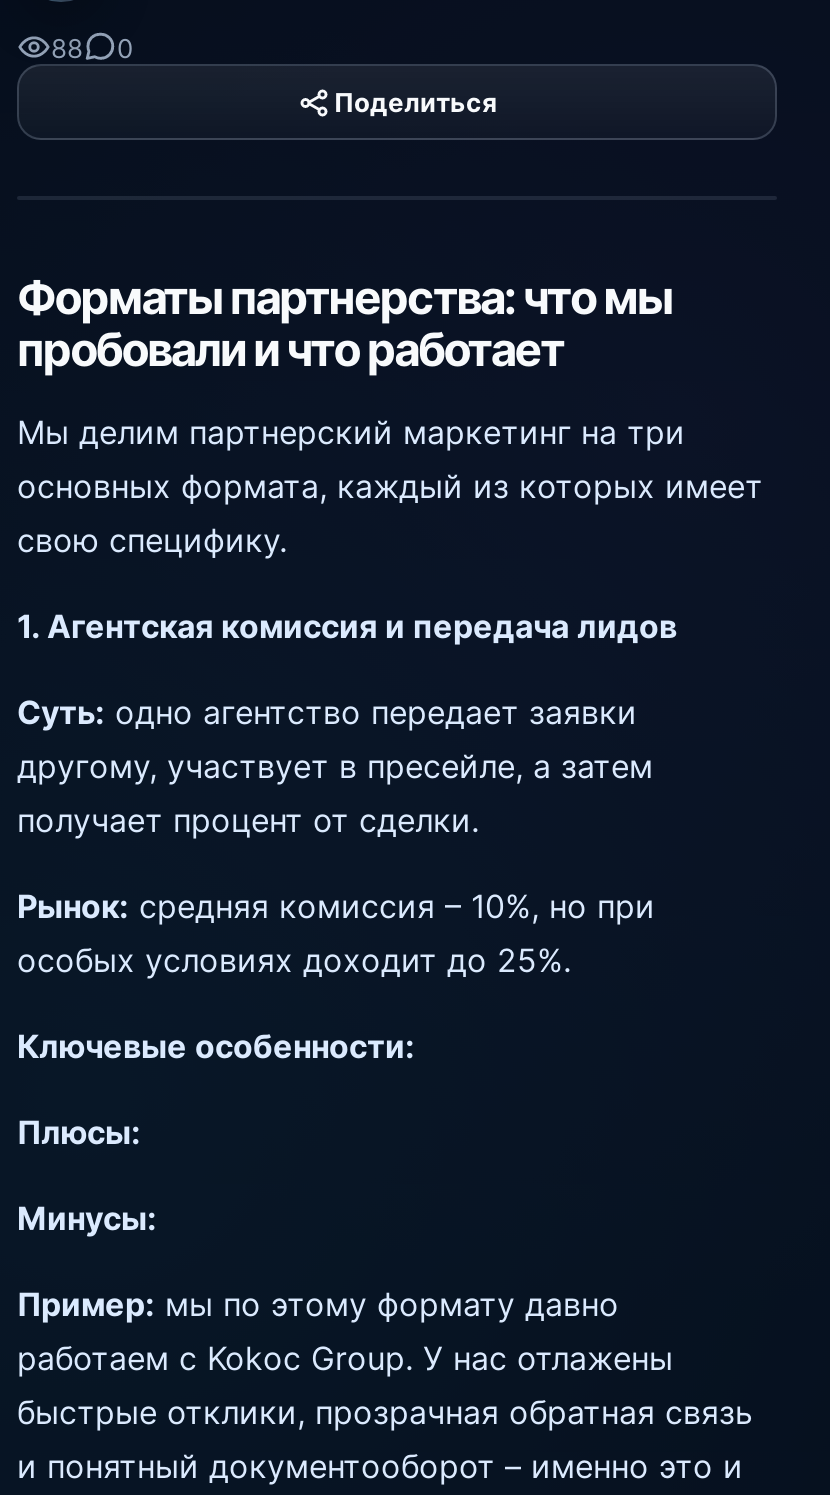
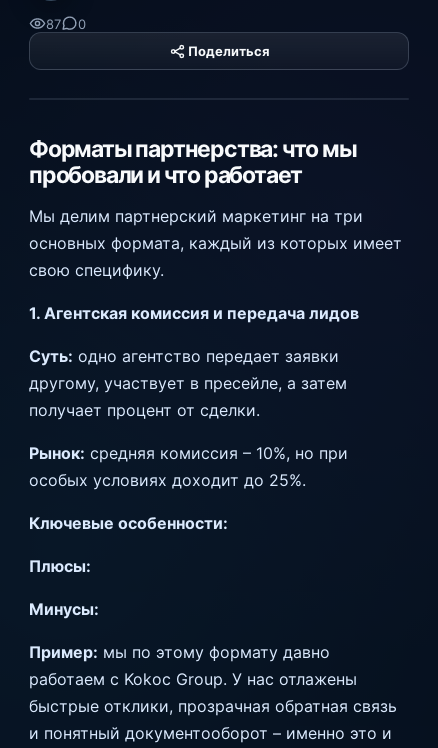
- 88 0
+ 87 0
